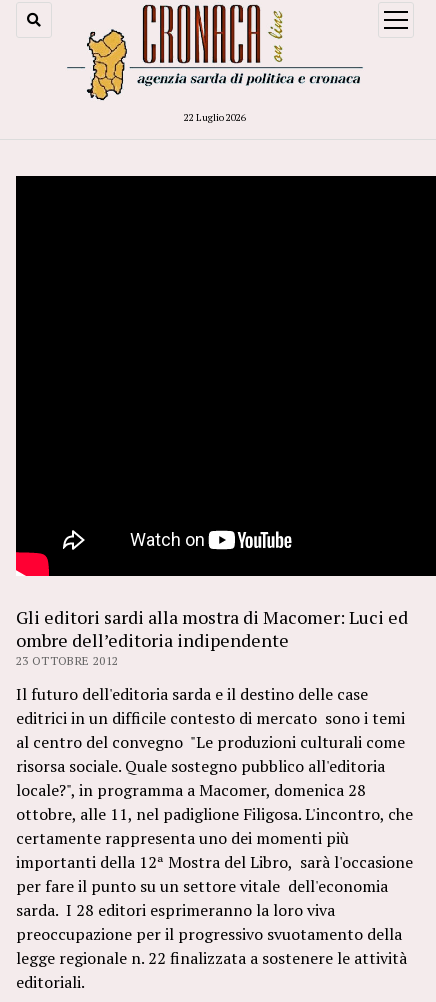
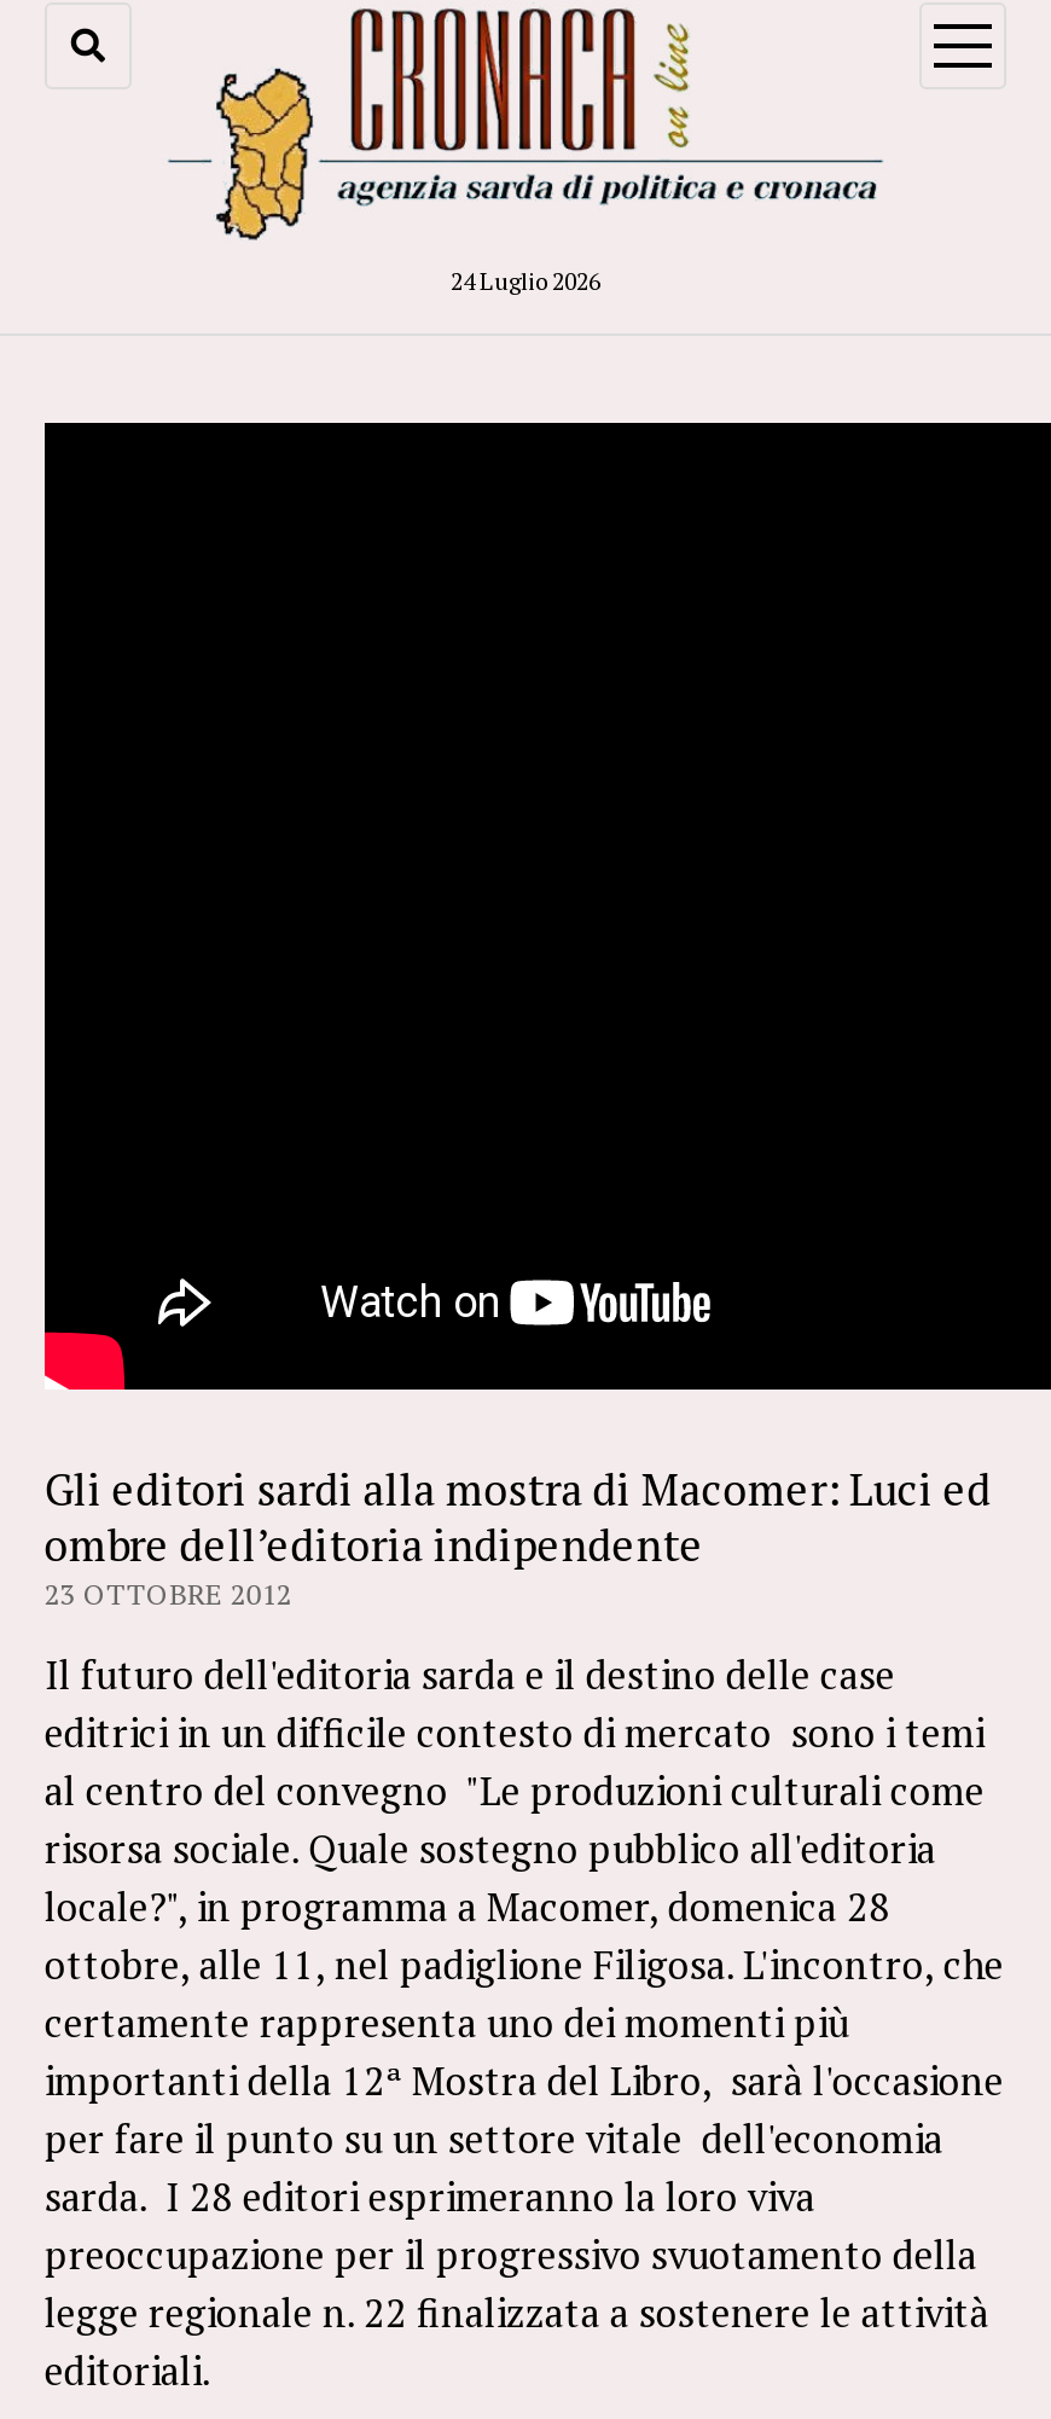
- 22 Luglio 2026
+ 24 Luglio 2026
